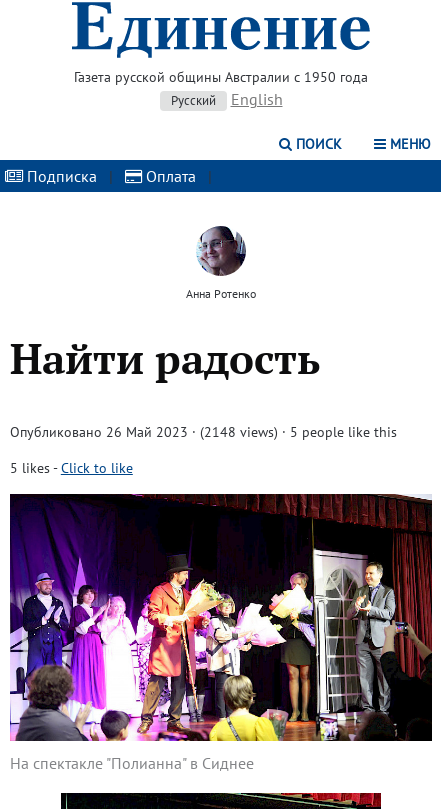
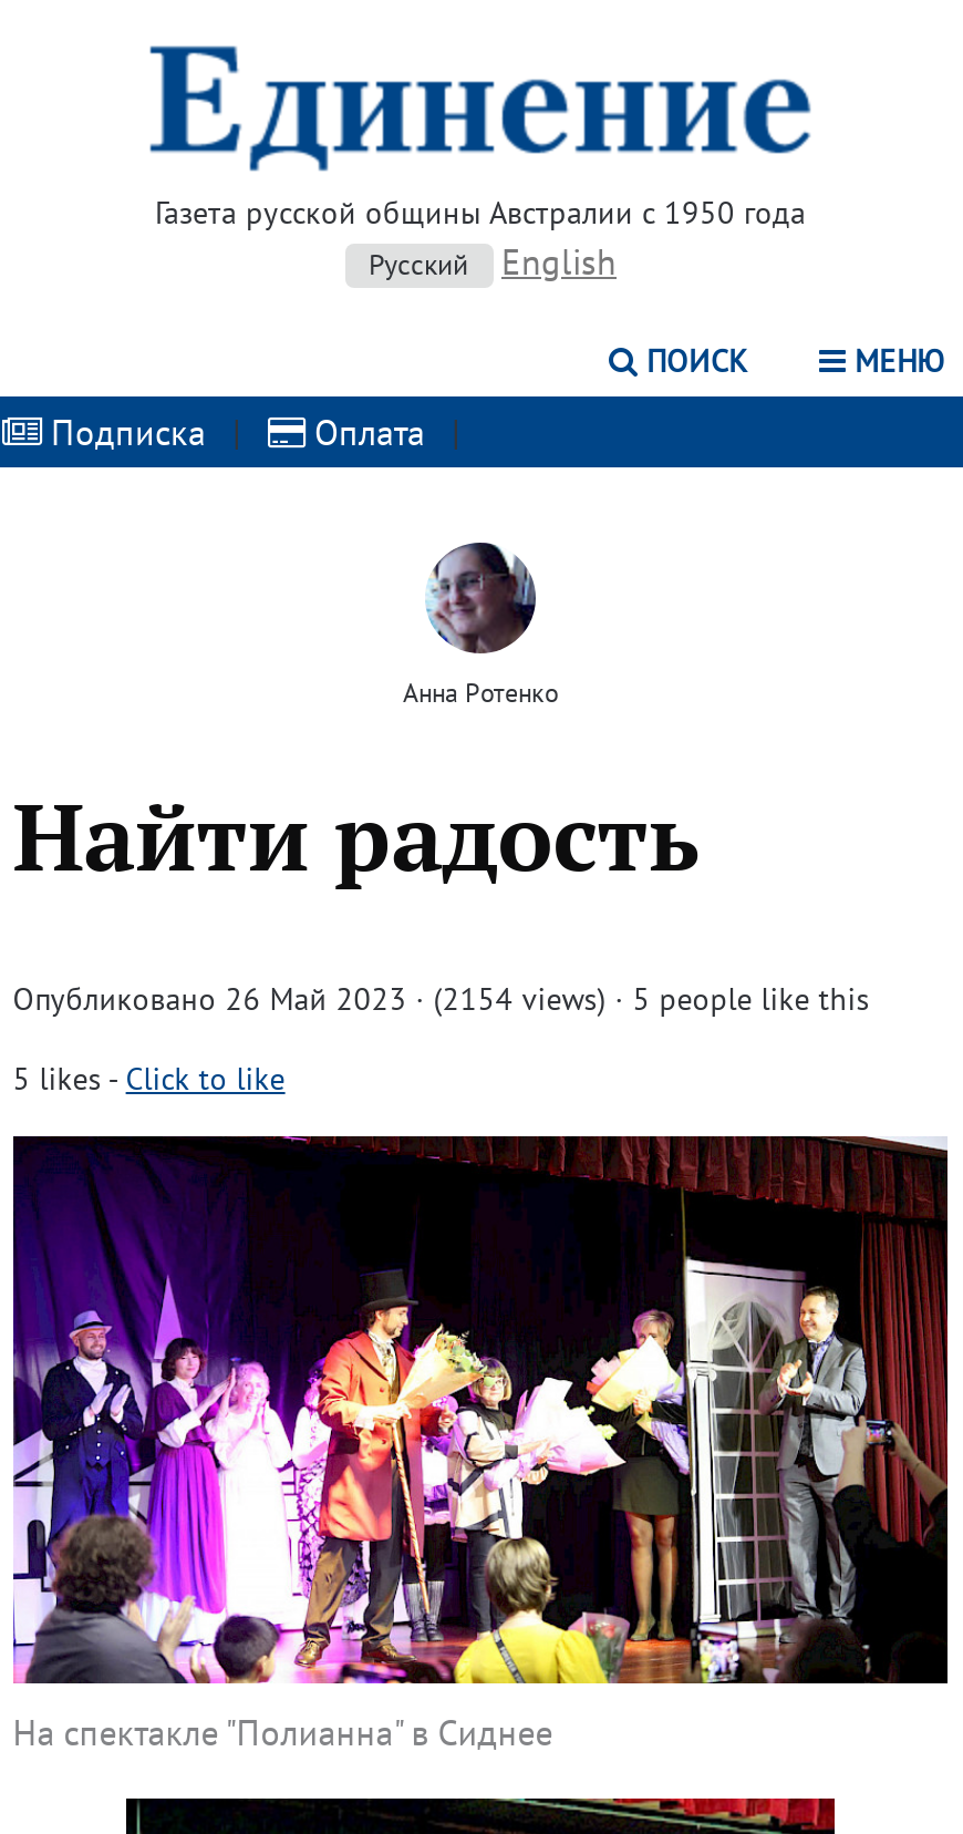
- Опубликовано 26 Май 2023 · (2148 views) · 5 people like this
+ Опубликовано 26 Май 2023 · (2154 views) · 5 people like this
